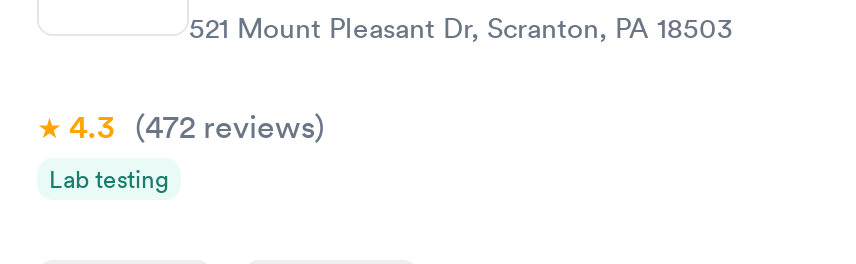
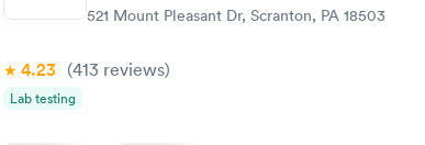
- 4.3 (472 reviews)
+ 4.23 (413 reviews)
